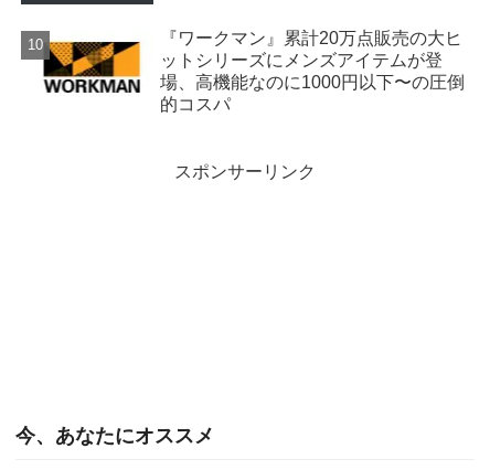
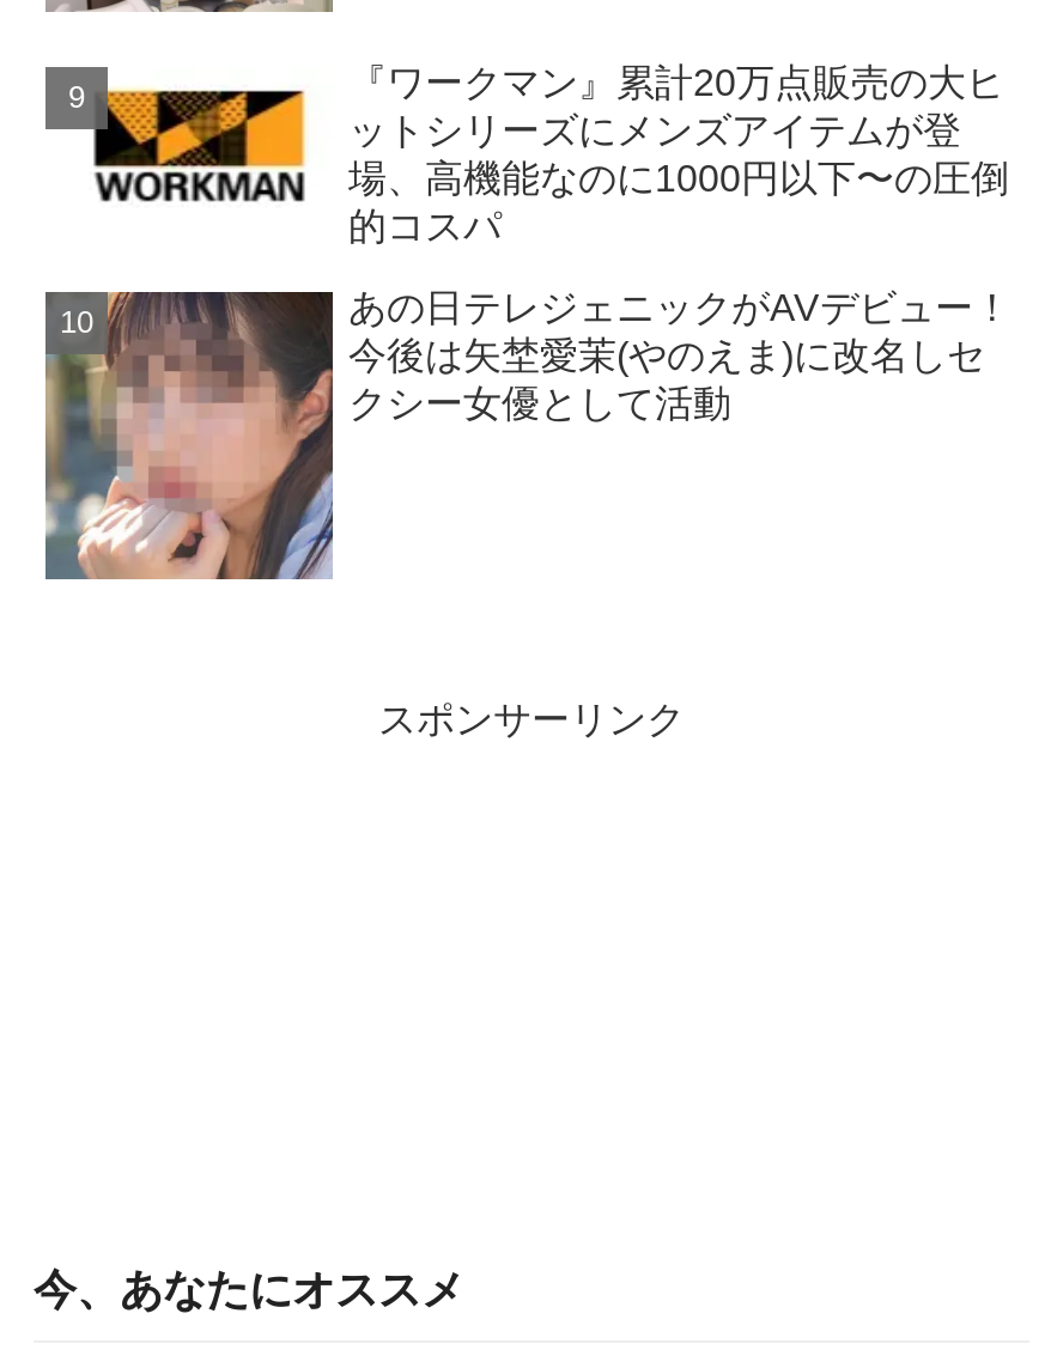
+ [image]
+ あの日テレジェニックがAVデビュー！
+ 今後は矢埜愛茉(やのえま)に改名しセ
+ クシー女優として活動
